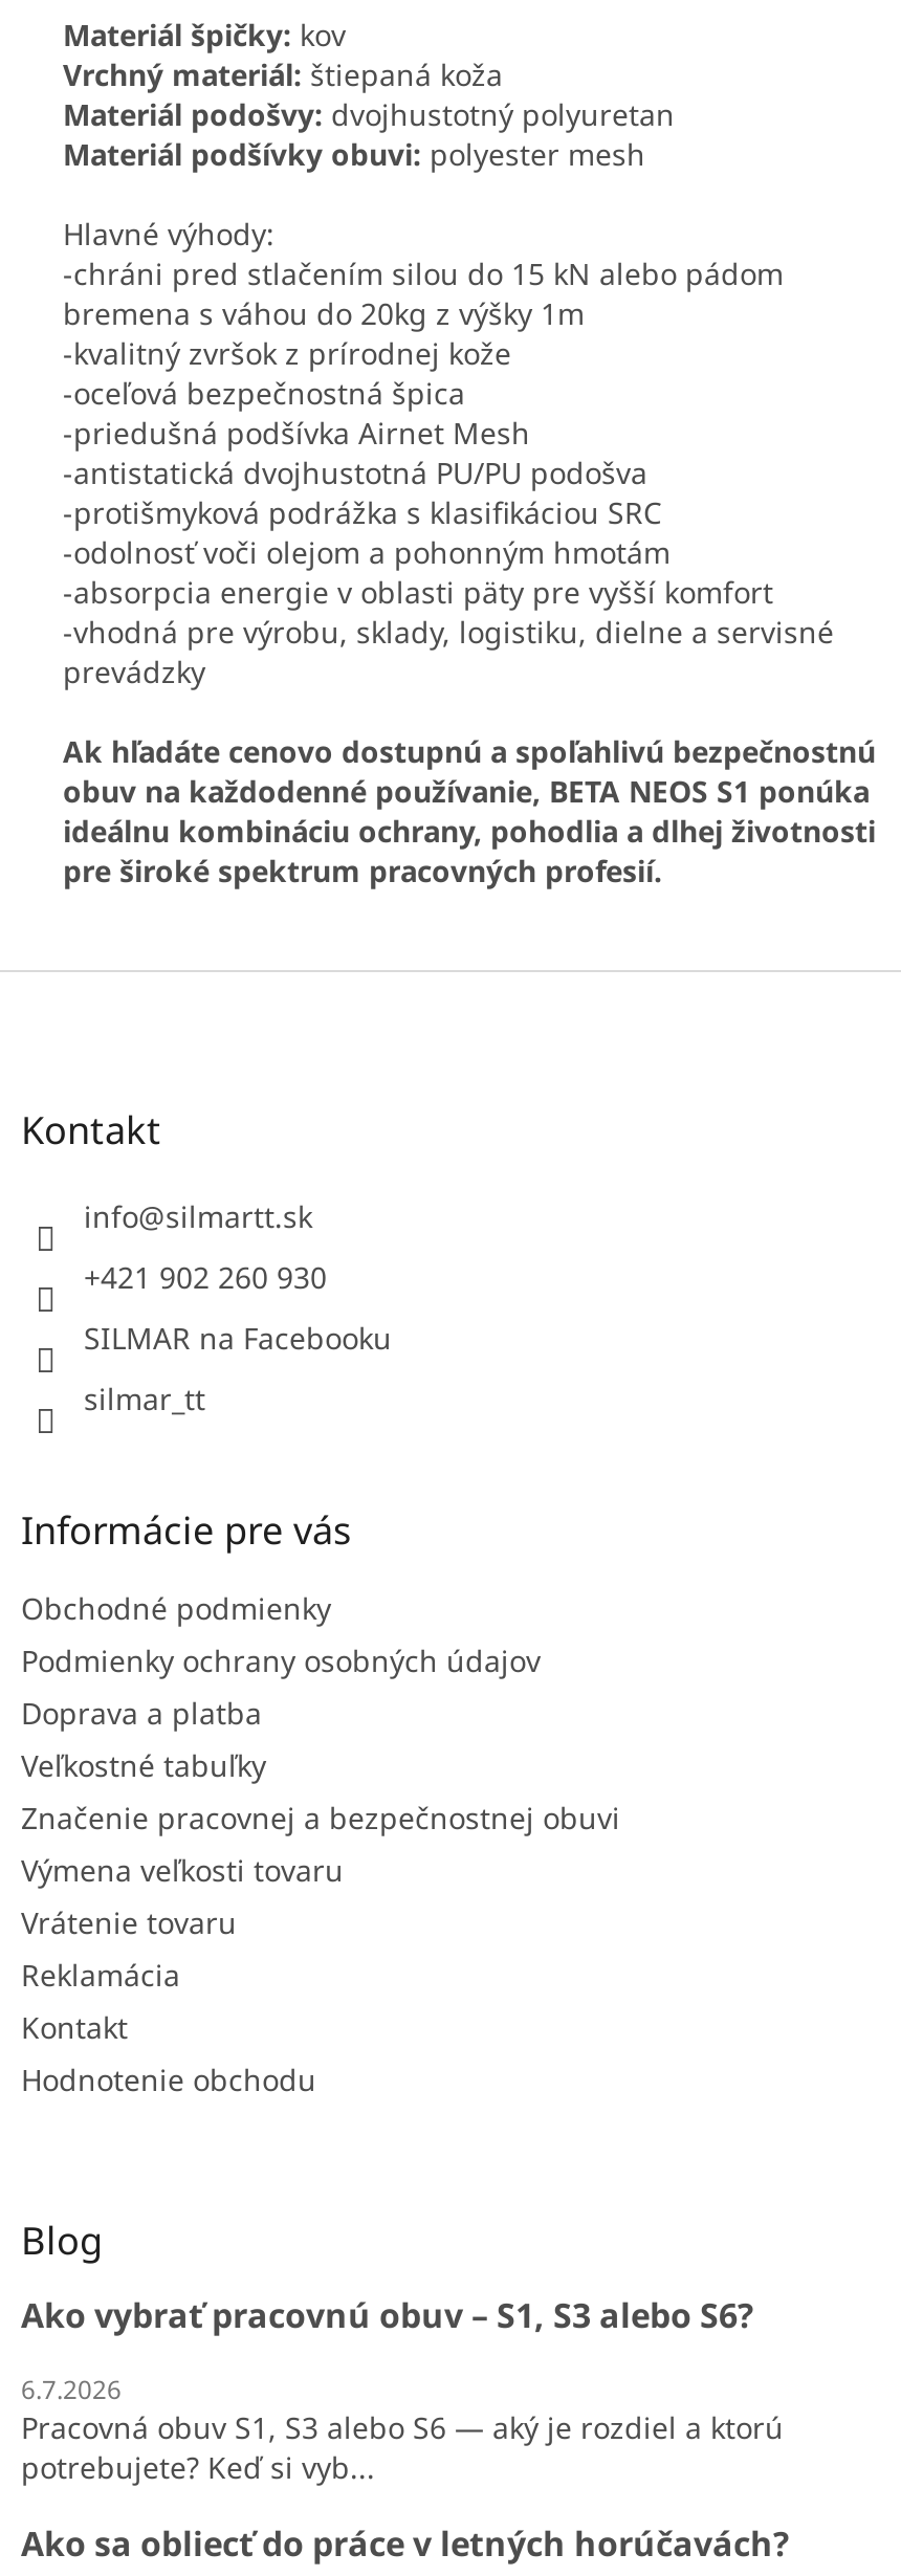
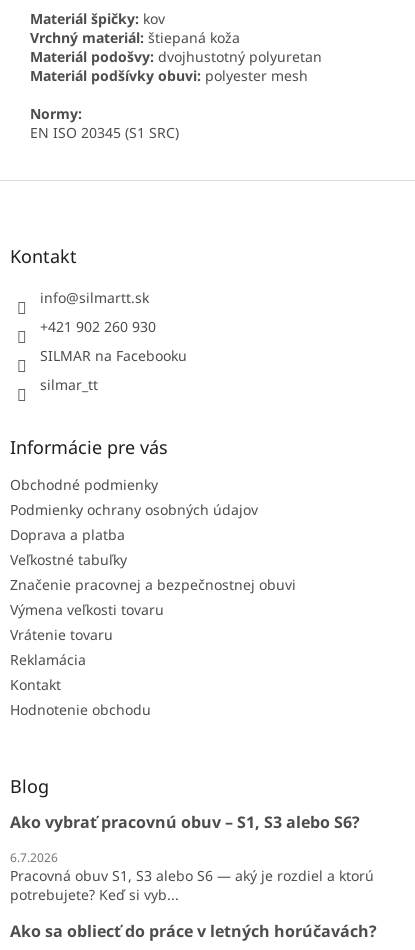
- Hlavné výhody:
- -chráni pred stlačením silou do 15 kN alebo pádom
- bremena s váhou do 20kg z výšky 1m
- -kvalitný zvršok z prírodnej kože
- -oceľová bezpečnostná špica
- -priedušná podšívka Airnet Mesh
- -antistatická dvojhustotná PU/PU podošva
- -protišmyková podrážka s klasifikáciou SRC
- -odolnosť voči olejom a pohonným hmotám
- -absorpcia energie v oblasti päty pre vyšší komfort
- -vhodná pre výrobu, sklady, logistiku, dielne a servisné
- prevádzky
- Ak hľadáte cenovo dostupnú a spoľahlivú bezpečnostnú
- obuv na každodenné používanie, BETA NEOS S1 ponúka
- ideálnu kombináciu ochrany, pohodlia a dlhej životnosti
- pre široké spektrum pracovných profesií.
+ Normy:
+ EN ISO 20345 (S1 SRC)
